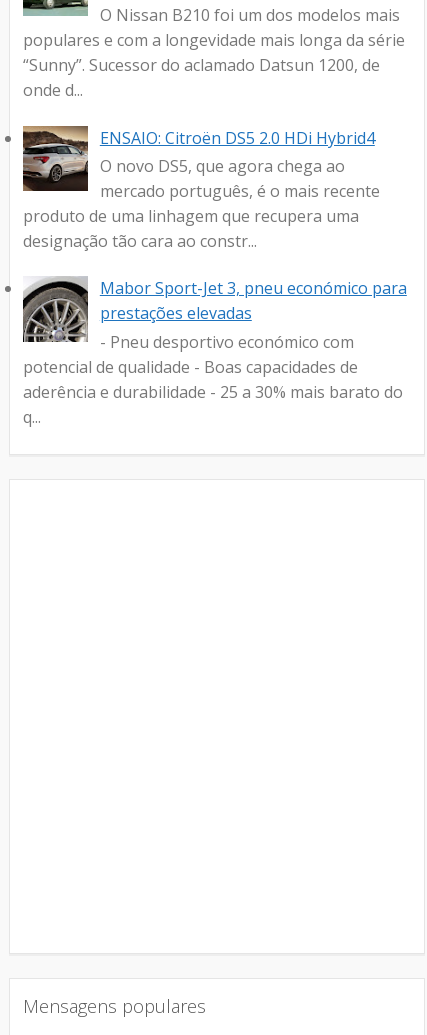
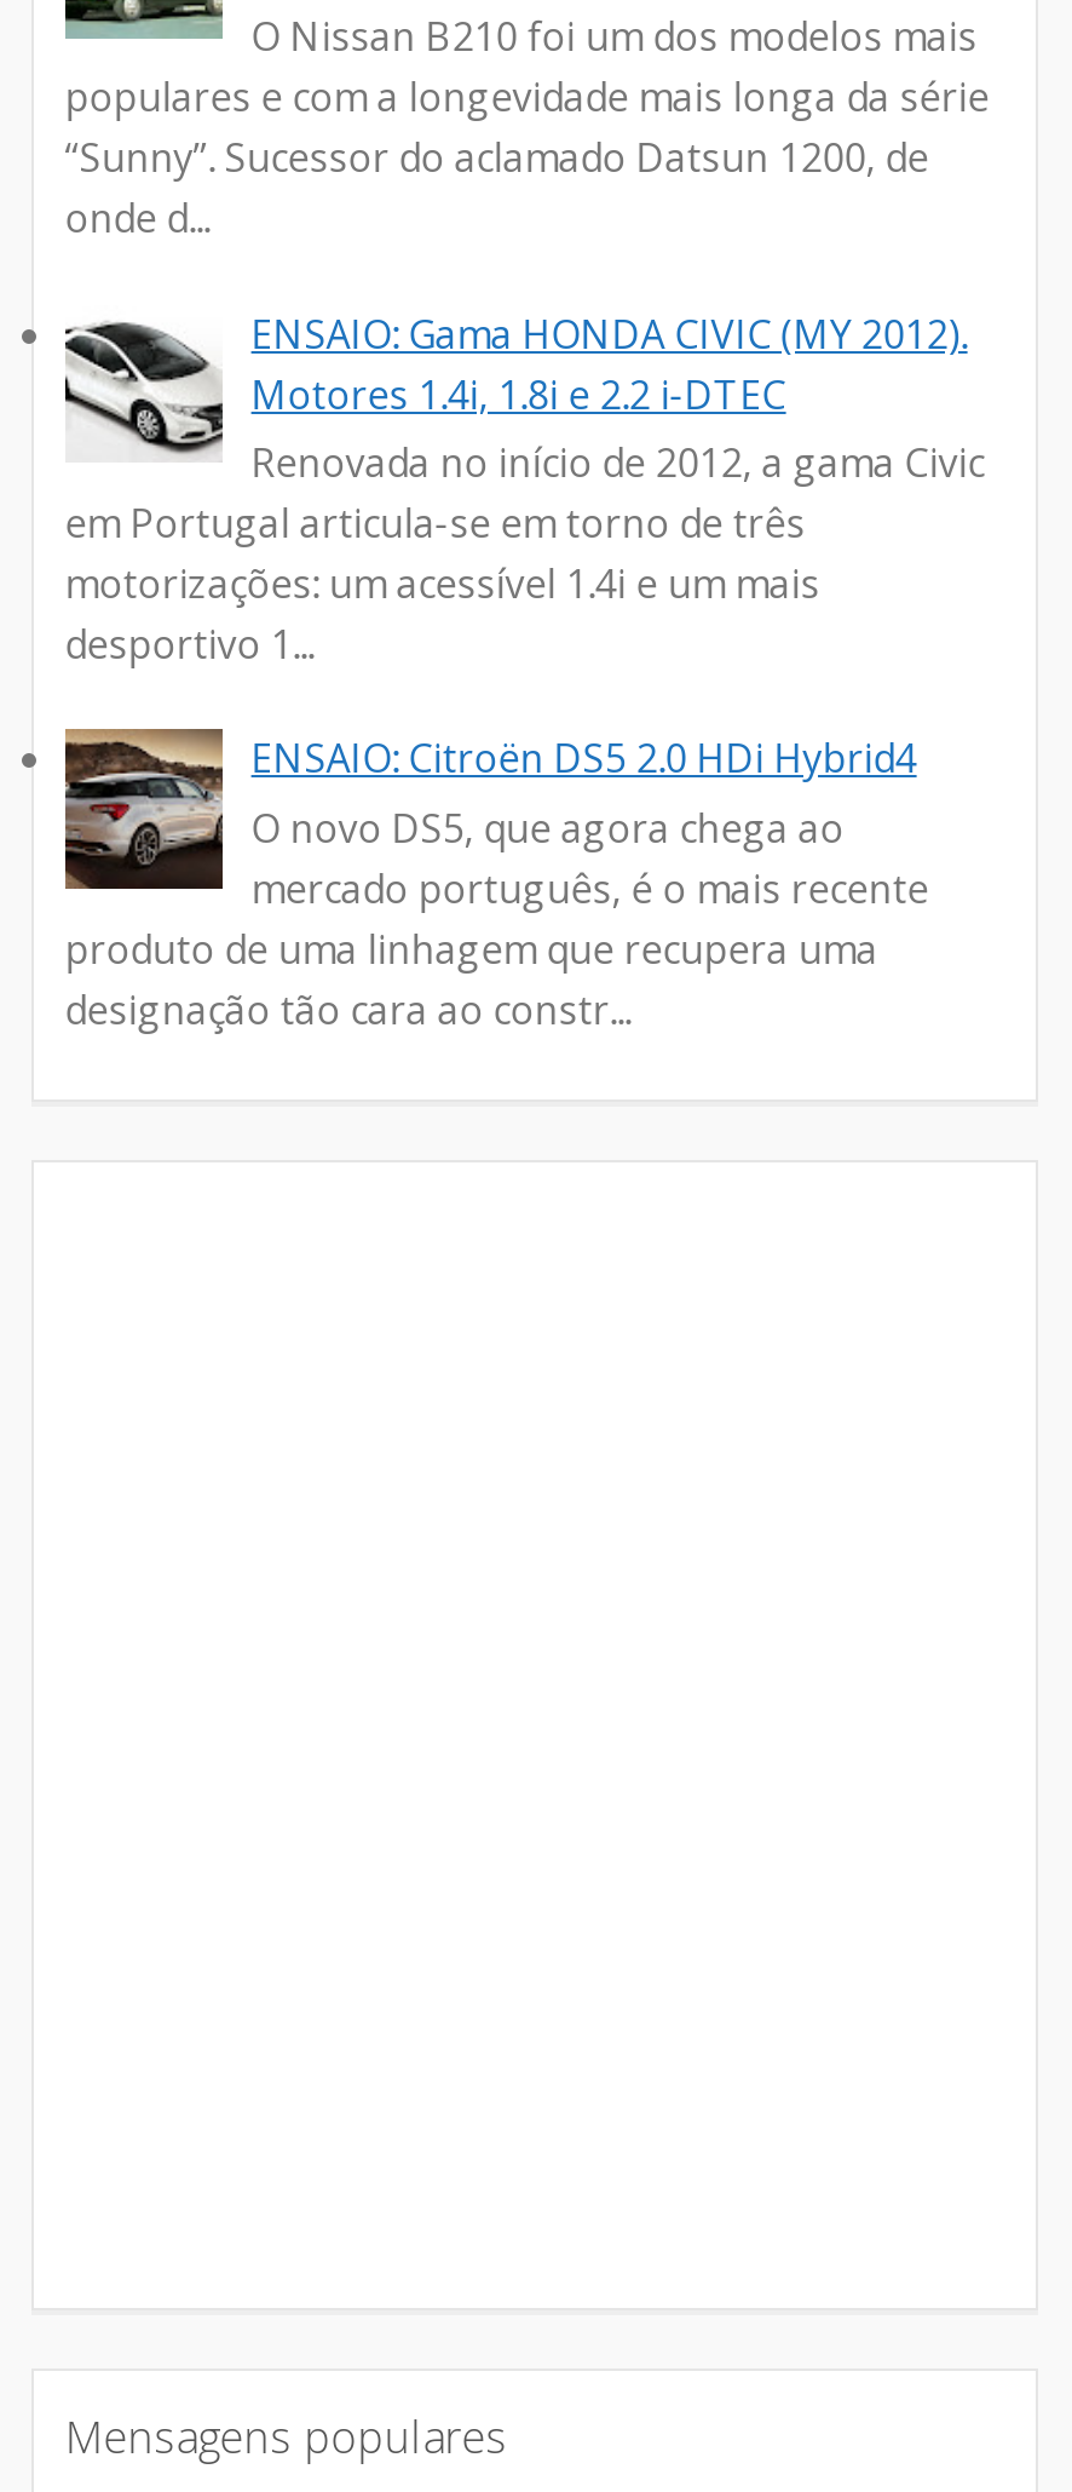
+ [image]
+ ENSAIO: Gama HONDA CIVIC (MY 2012).
+ Motores 1.4i, 1.8i e 2.2 i-DTEC
+ Renovada no início de 2012, a gama Civic
+ em Portugal articula-se em torno de três
+ motorizações: um acessível 1.4i e um mais
+ desportivo 1...

moved down: [image] | ENSAIO: Citroën DS5 2.0 HDi Hybrid4 | O novo DS5, que agora chega ao | mercado português, é o mais recente | produto de uma linhagem que recupera uma | designação tão cara ao constr...

- [image]
- Mabor Sport-Jet 3, pneu económico para
- prestações elevadas
- - Pneu desportivo económico com
- potencial de qualidade - Boas capacidades de
- aderência e durabilidade - 25 a 30% mais barato do
- q...
